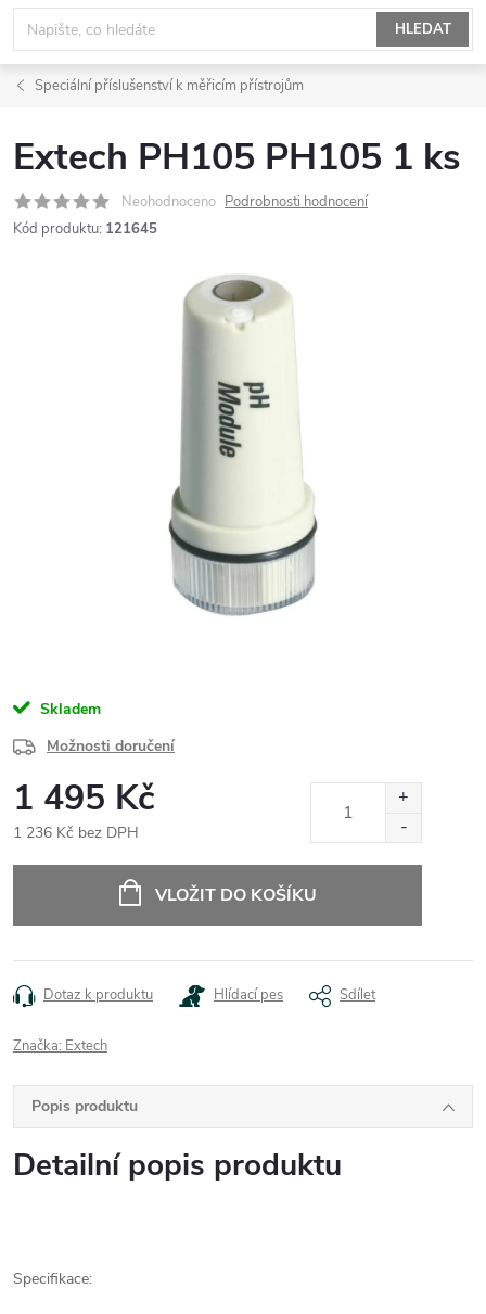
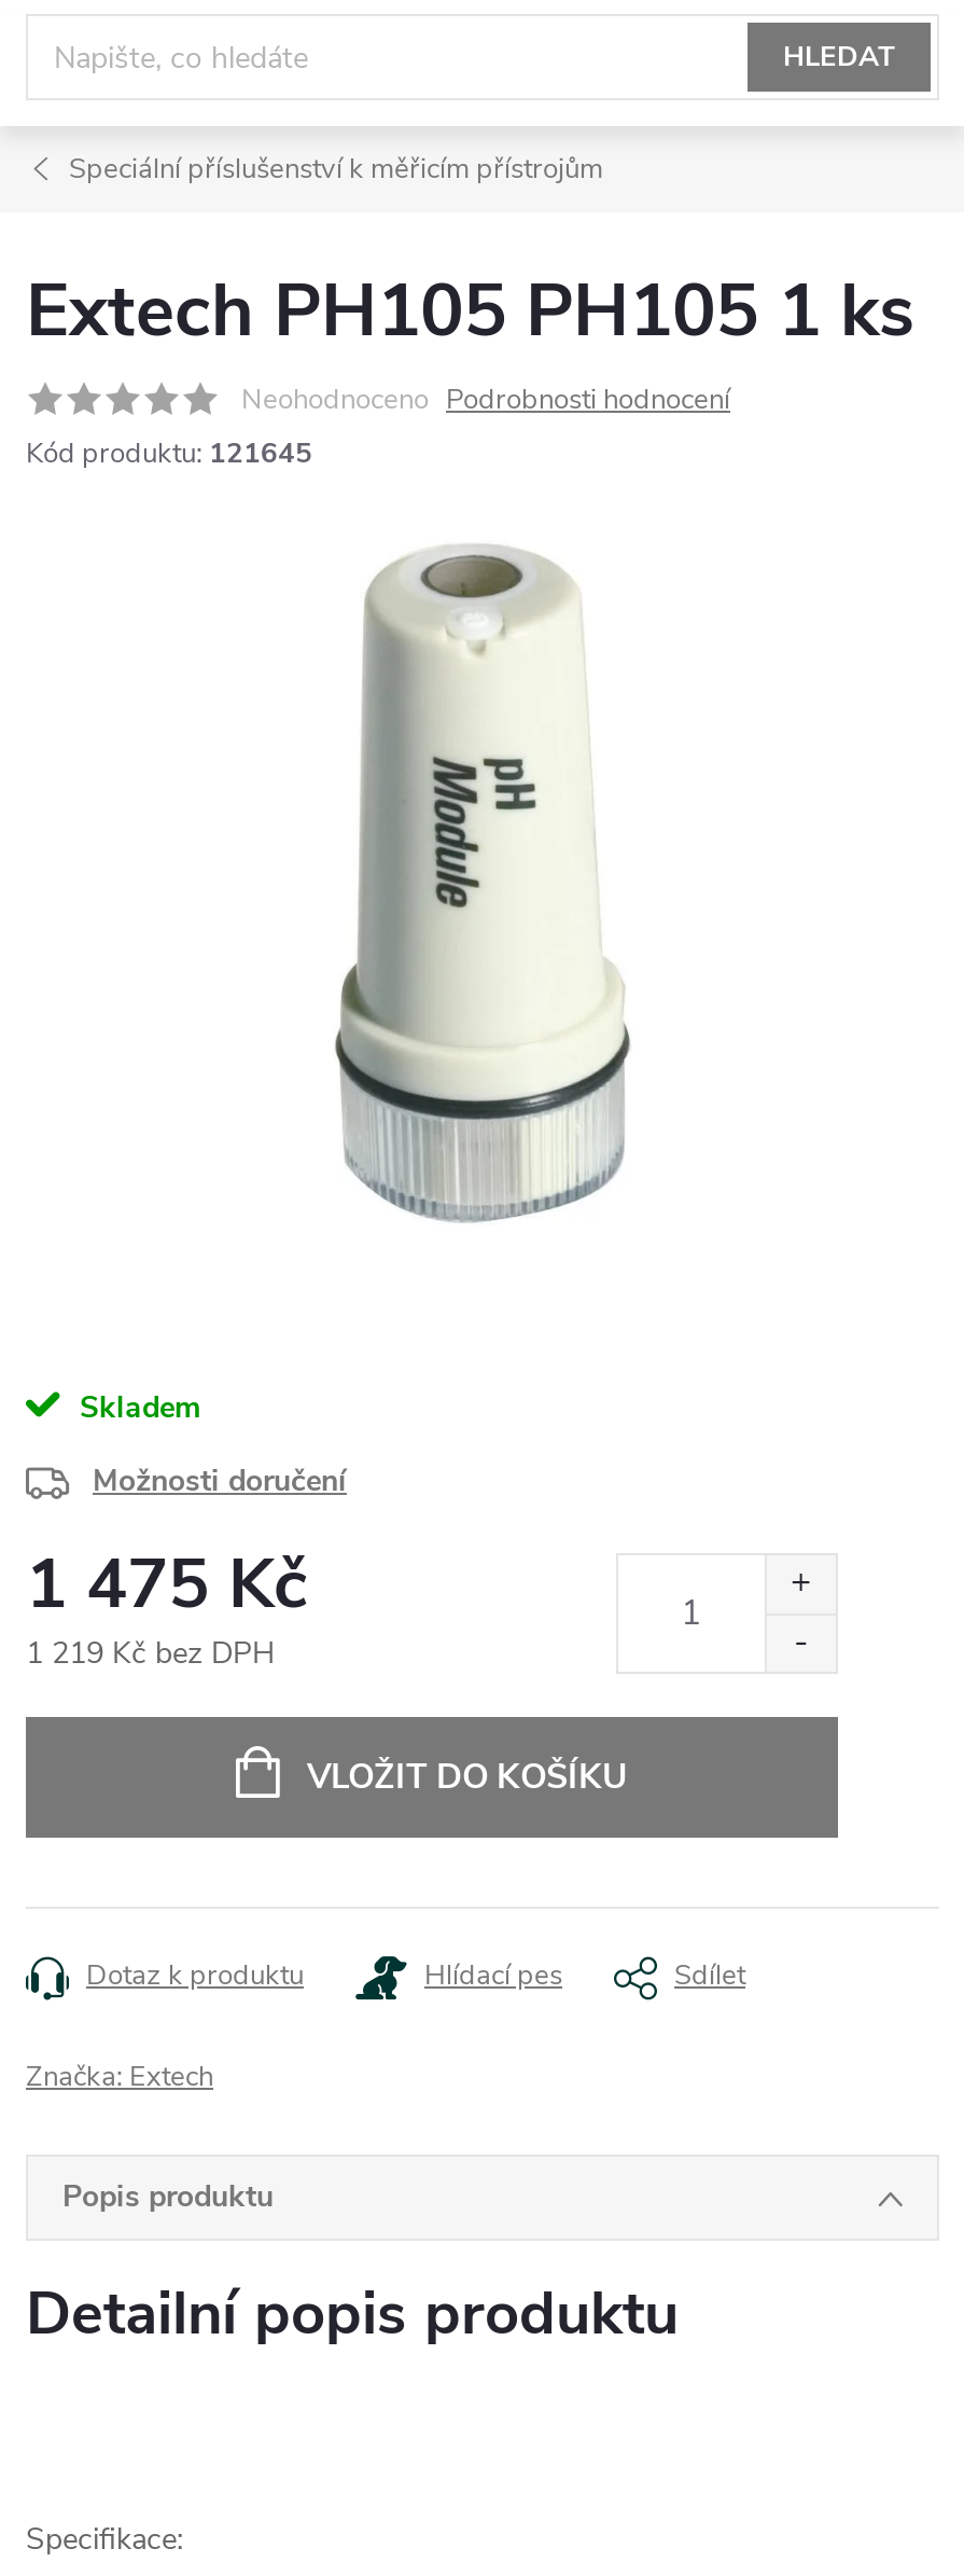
- 1 495 Kč
+ 1 475 Kč

- 1 236 Kč bez DPH
+ 1 219 Kč bez DPH
